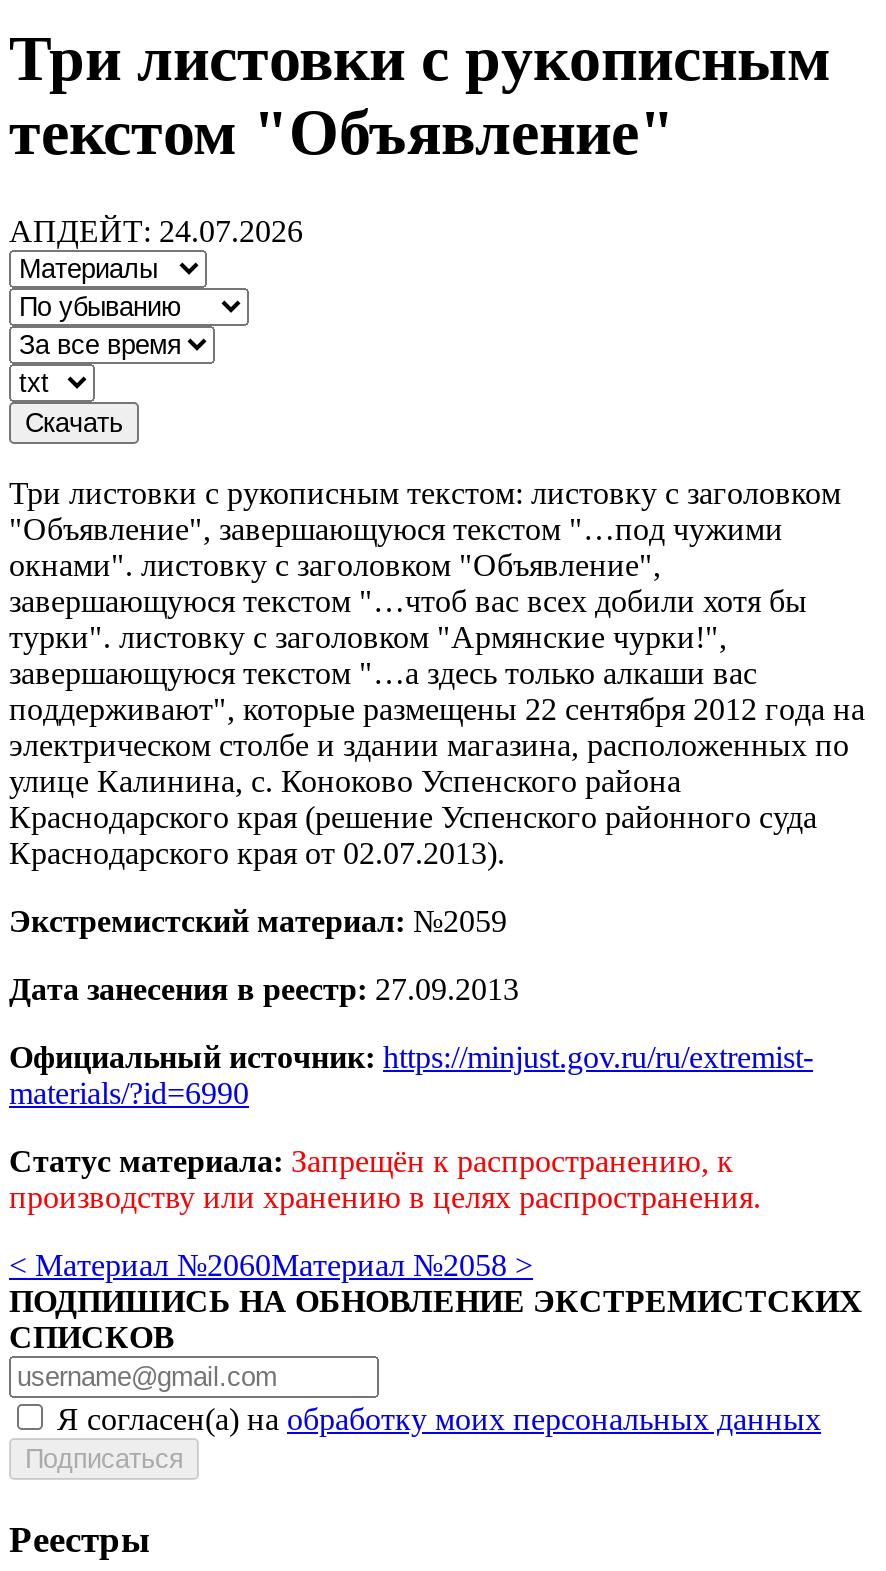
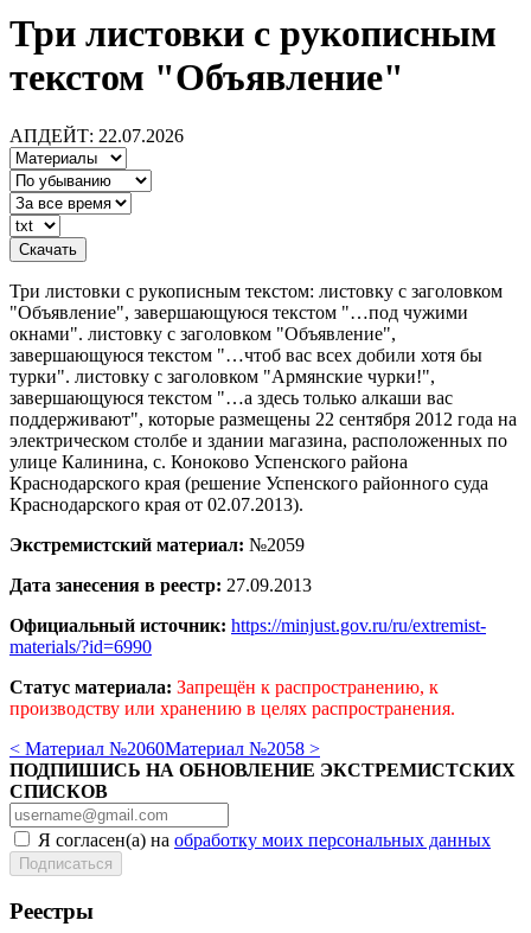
- АПДЕЙТ: 24.07.2026
+ АПДЕЙТ: 22.07.2026
